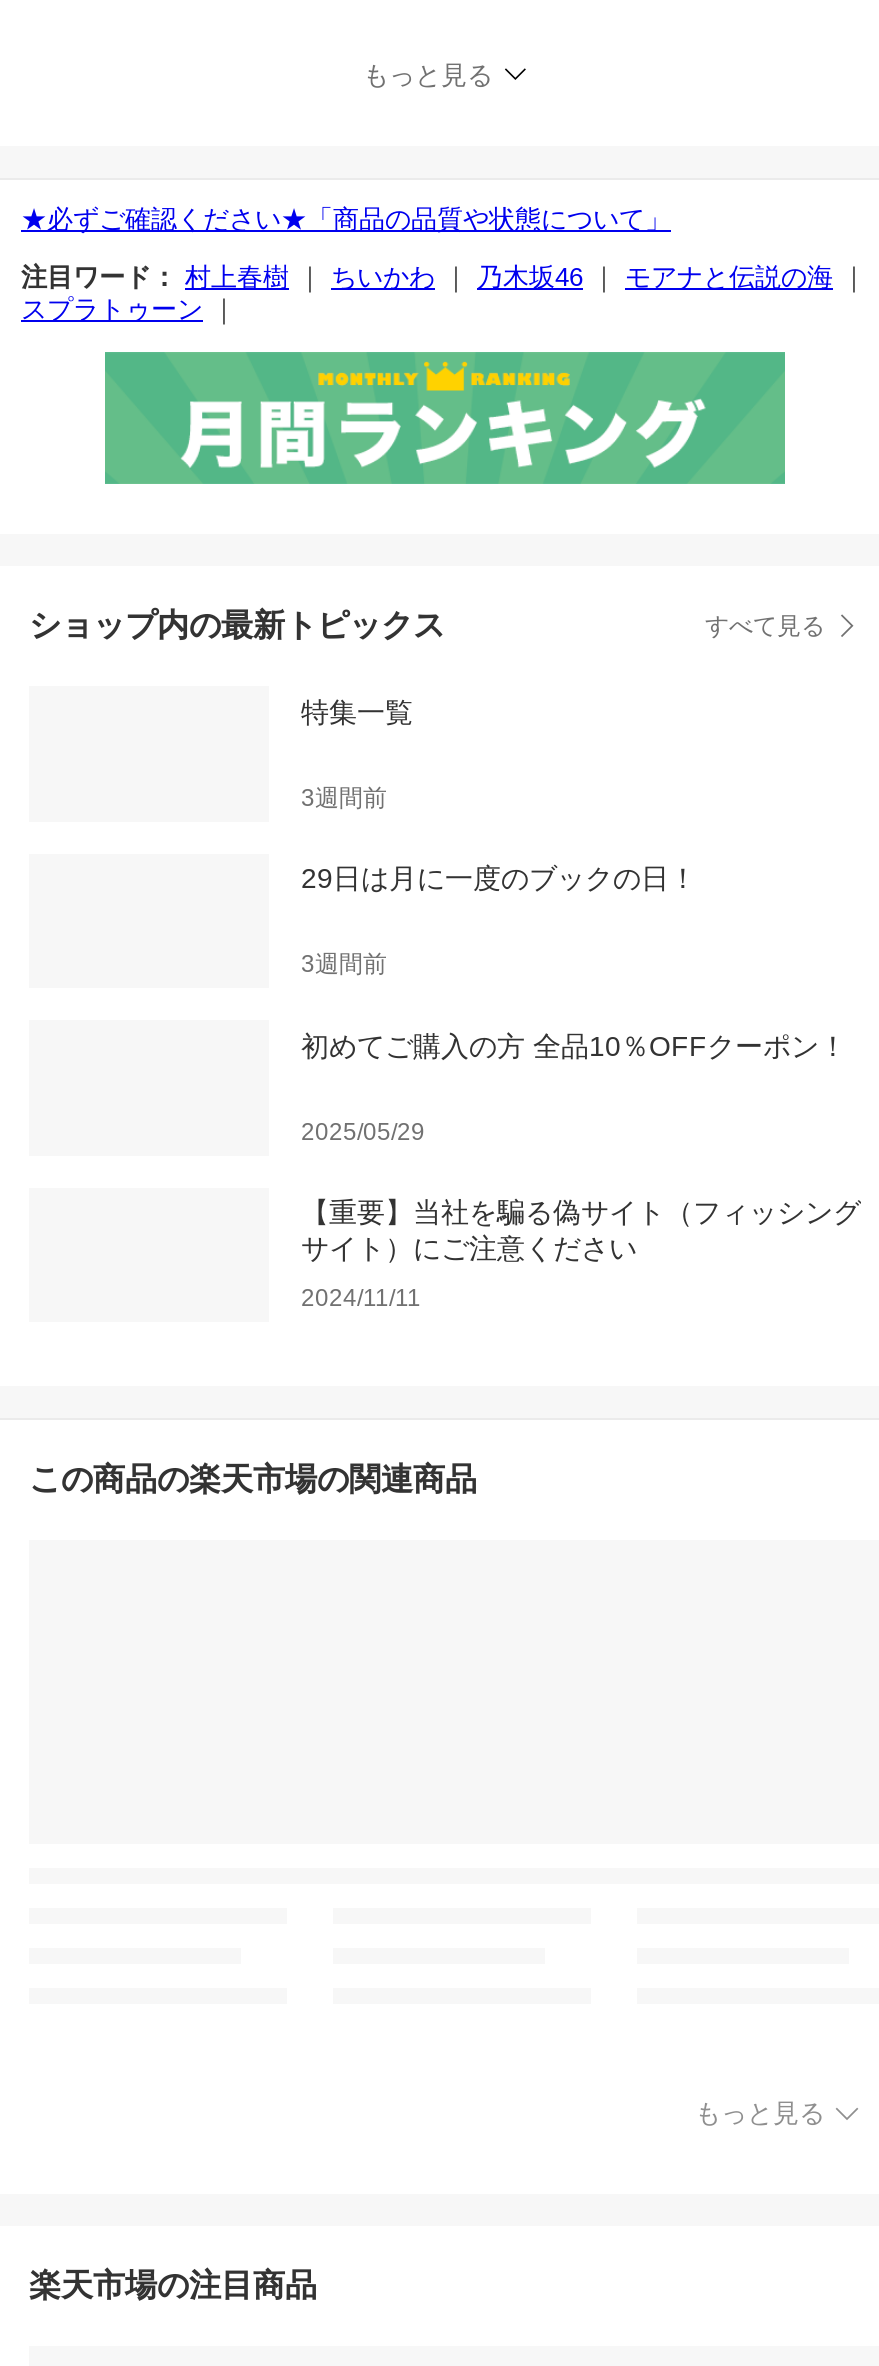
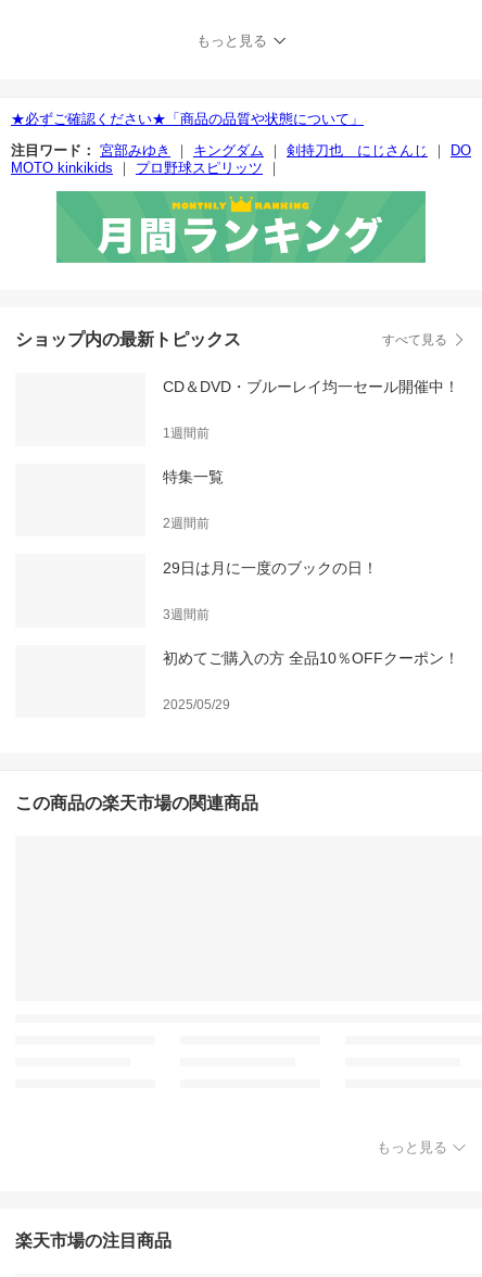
- 注目ワード： 村上春樹｜ちいかわ｜乃木坂46｜モアナと伝説の海｜
- スプラトゥーン｜
+ 注目ワード： 宮部みゆき｜キングダム｜剣持刀也 にじさんじ｜DO
+ MOTO kinkikids｜プロ野球スピリッツ｜

+ CD＆DVD・ブルーレイ均一セール開催中！
+ 1週間前

moved down: 特集一覧

- 3週間前
+ 2週間前

moved down: 29日は月に一度のブックの日！ | 3週間前 | 初めてご購入の方 全品10％OFFクーポン！ | 2025/05/29

- 【重要】当社を騙る偽サイト（フィッシング
- サイト）にご注意ください
- 2024/11/11
